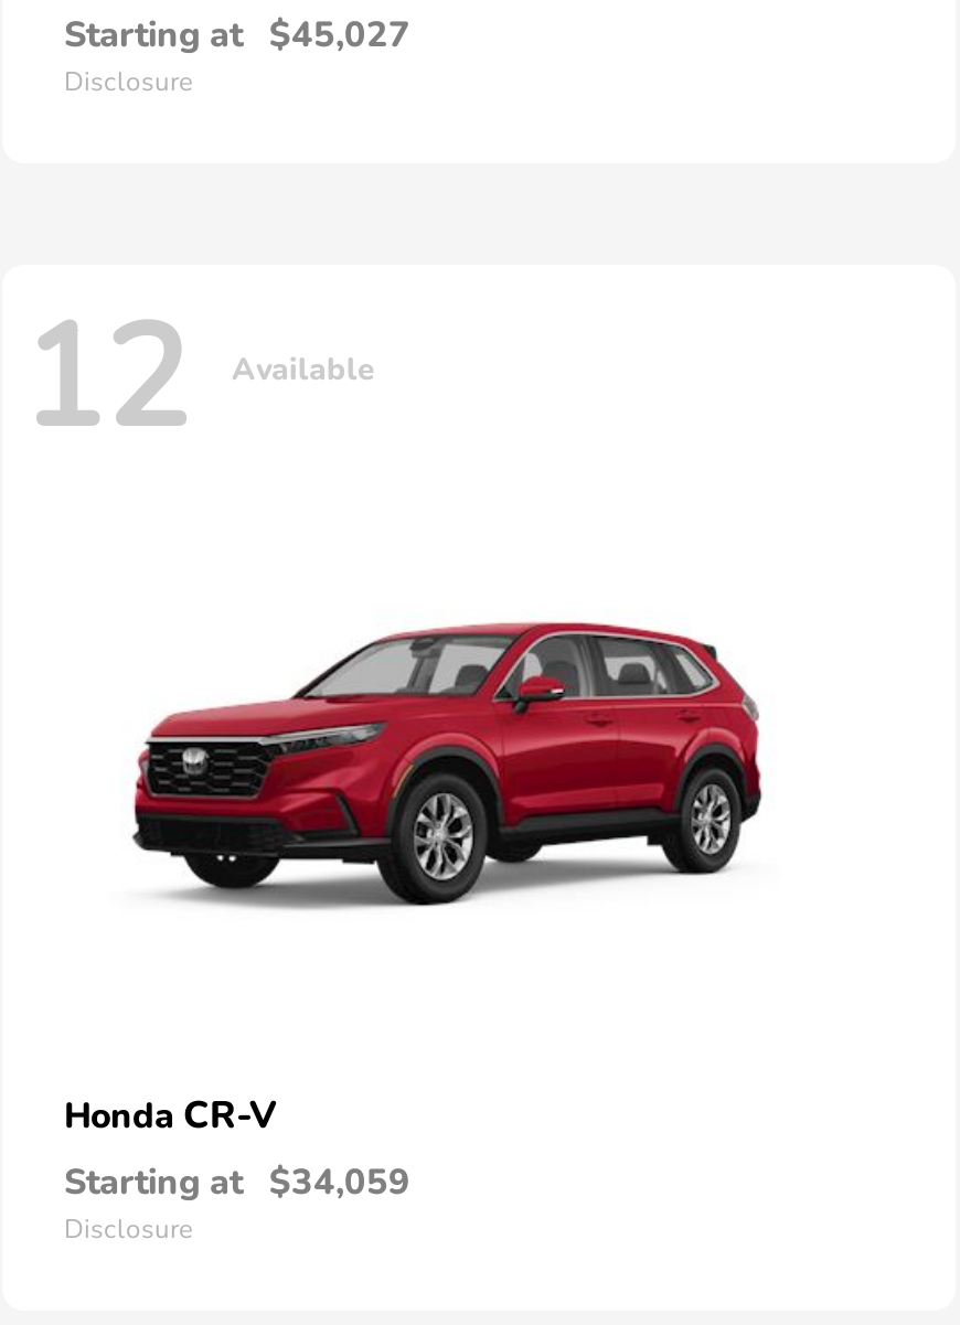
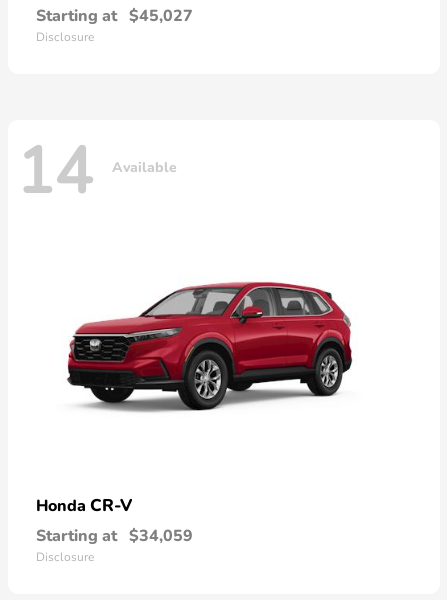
- 12 Available
+ 14 Available
